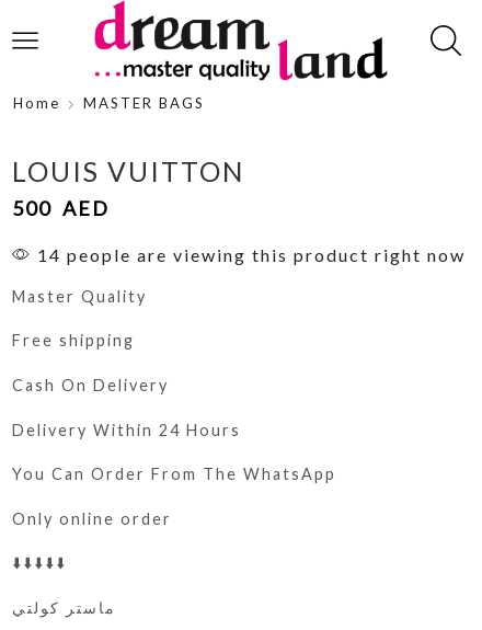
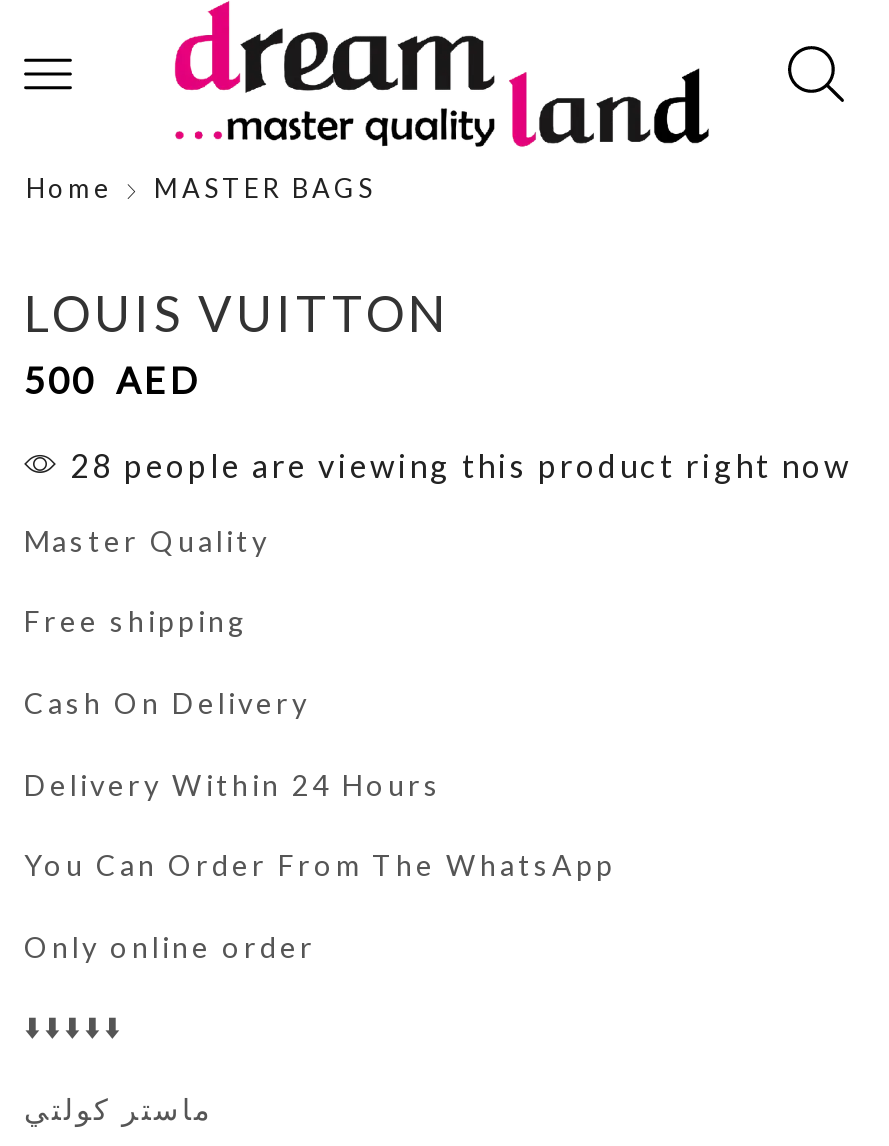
- 14 people are viewing this product right now
+ 28 people are viewing this product right now
